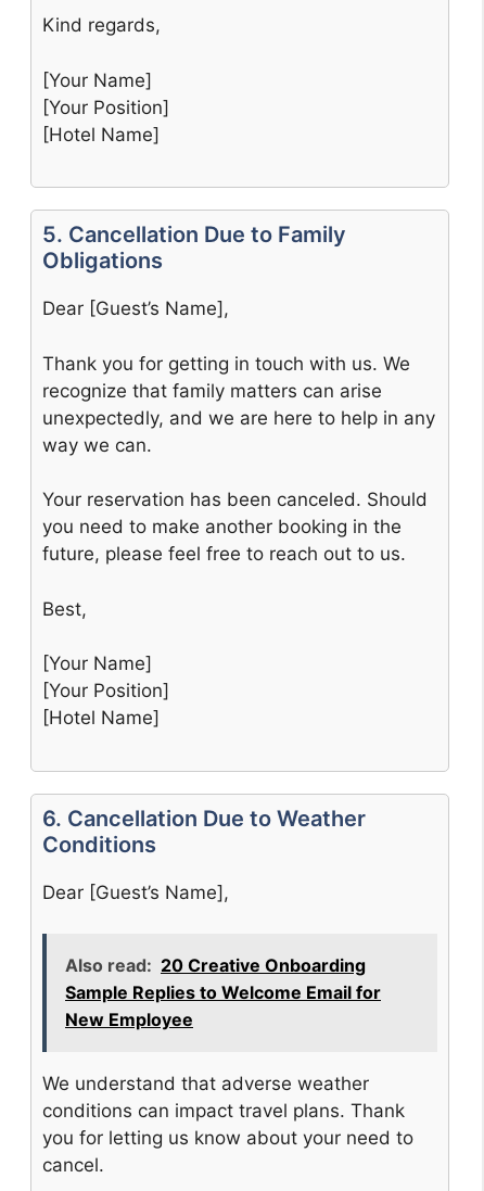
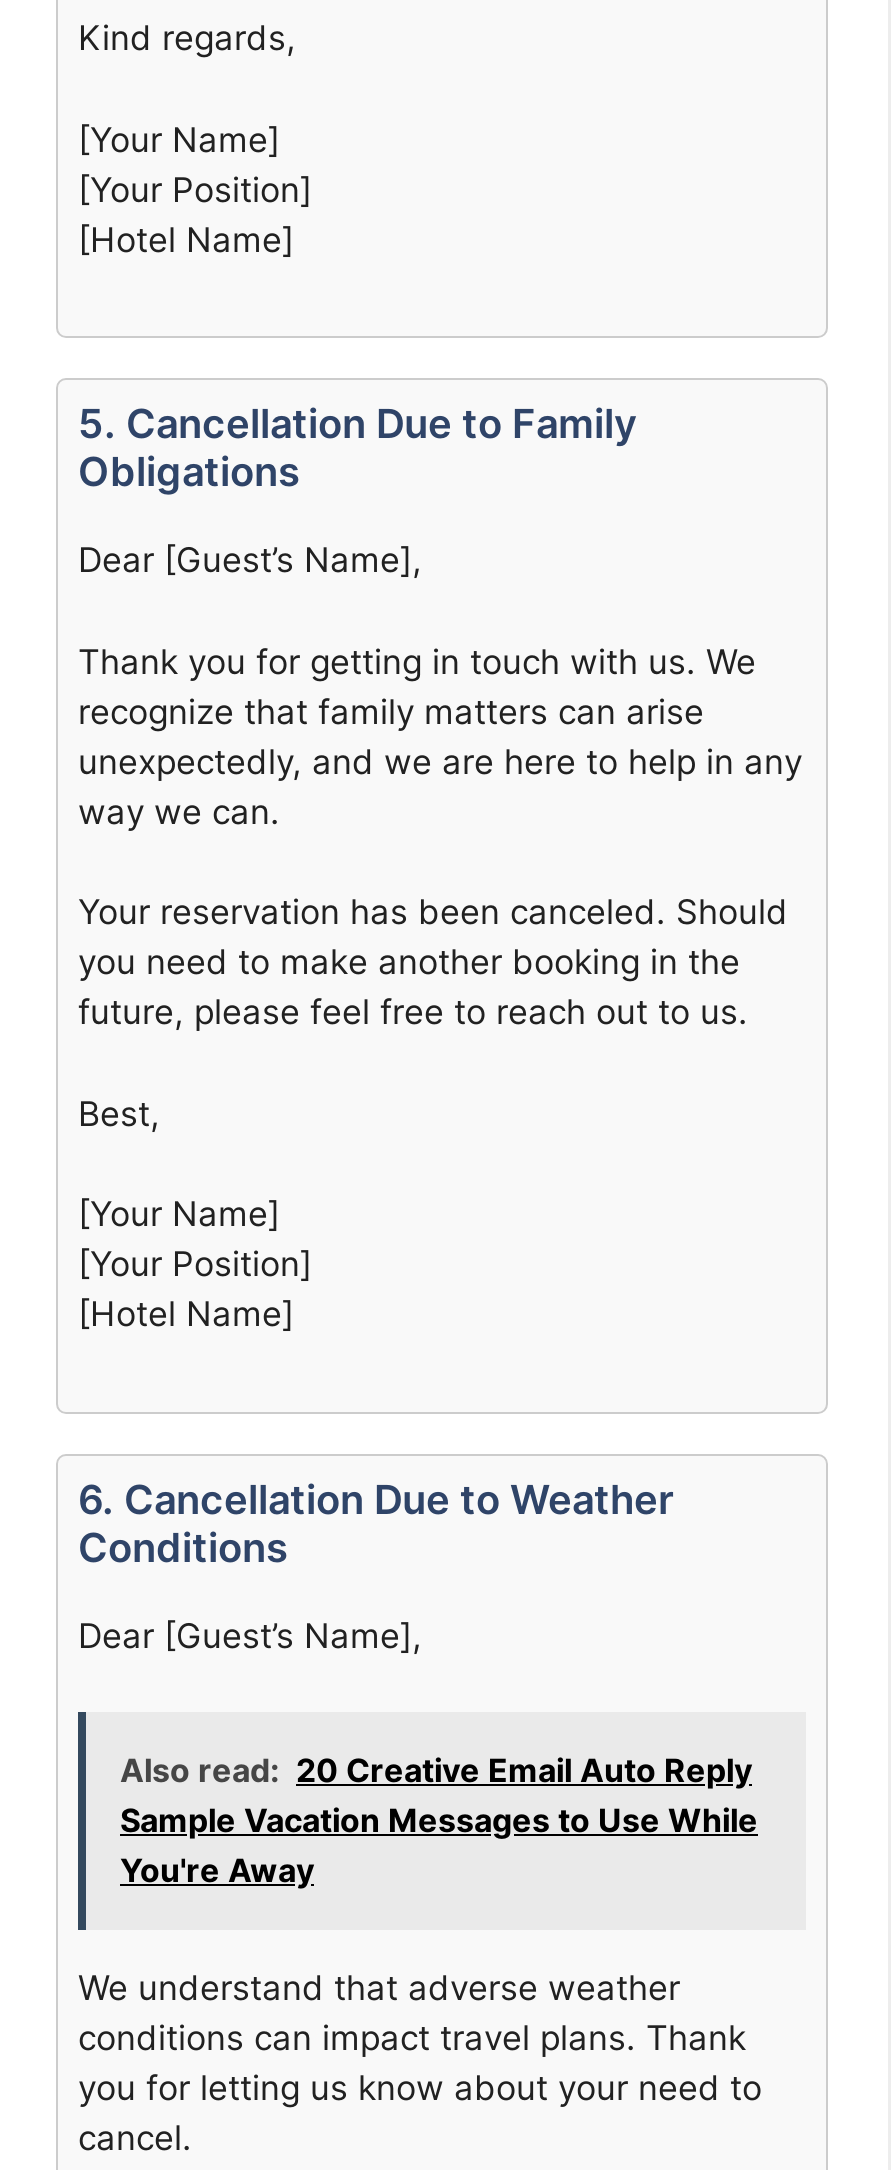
- Also read: 20 Creative Onboarding
- Sample Replies to Welcome Email for
- New Employee
+ Also read: 20 Creative Email Auto Reply
+ Sample Vacation Messages to Use While
+ You're Away
